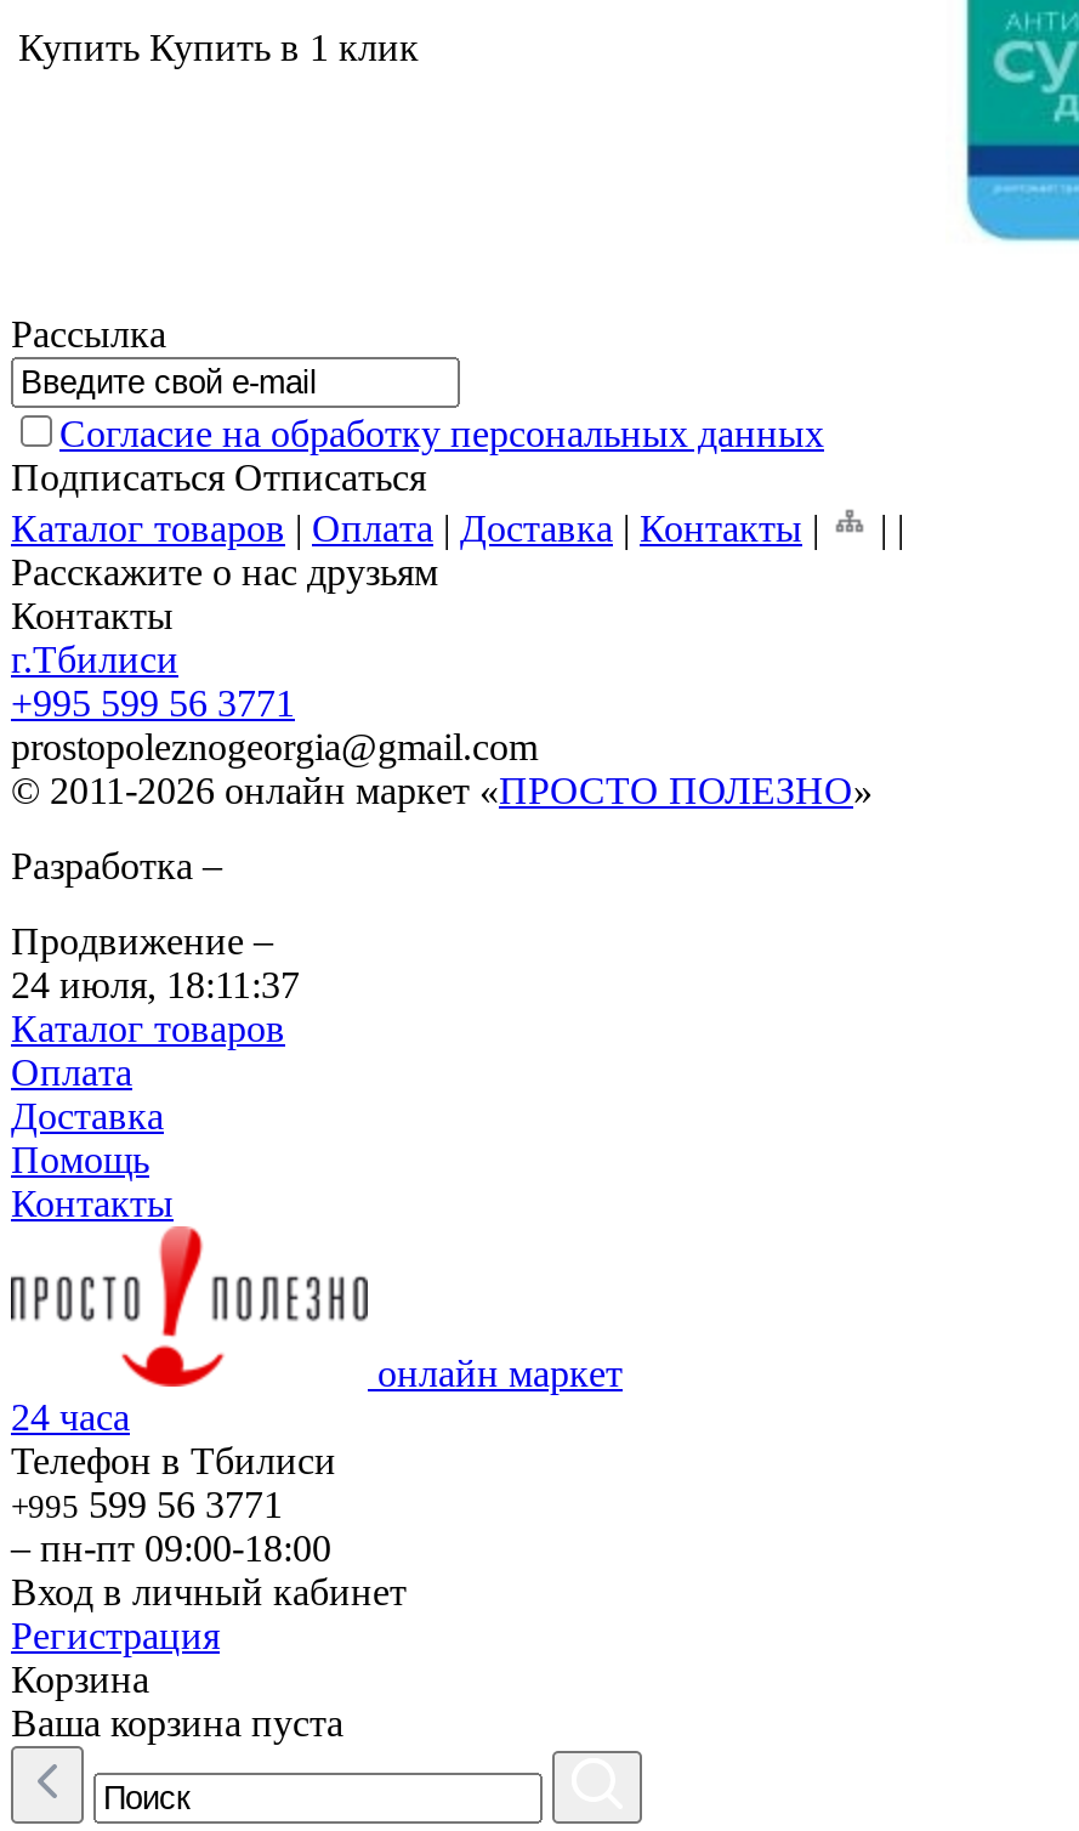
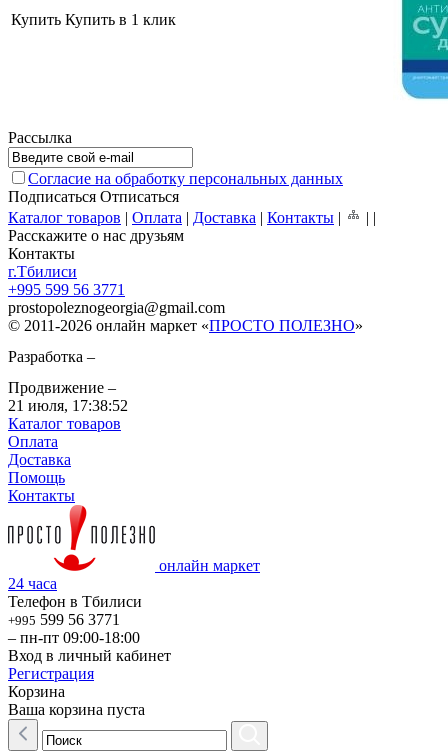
- 24 июля, 18:11:37
+ 21 июля, 17:38:52
